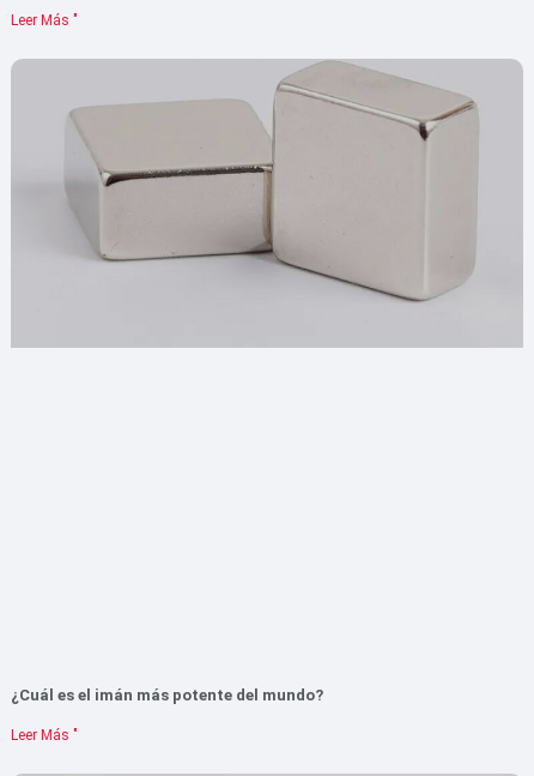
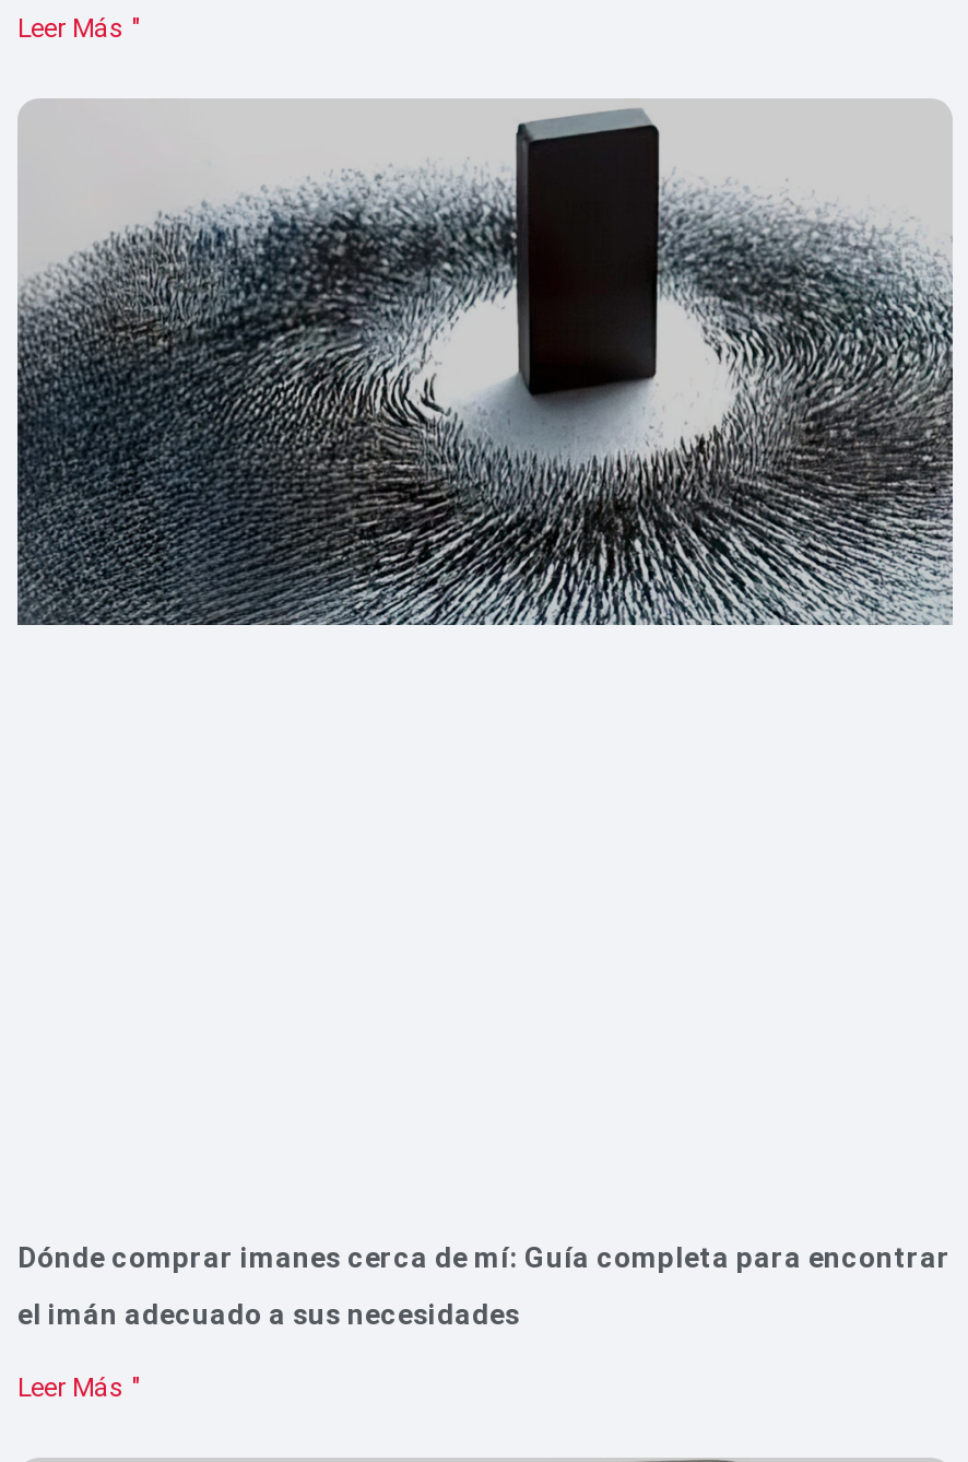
- [image]
+ [image]

- ¿Cuál es el imán más potente del mundo?
+ Dónde comprar imanes cerca de mí: Guía completa para encontrar
+ el imán adecuado a sus necesidades
